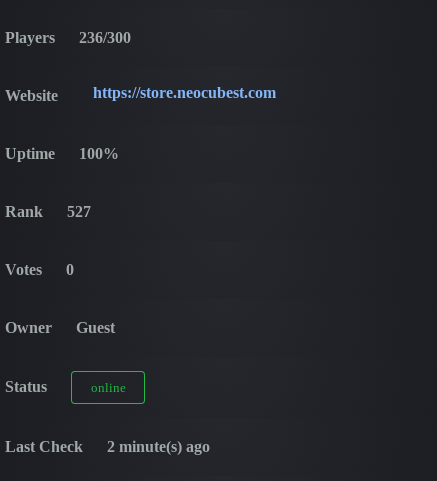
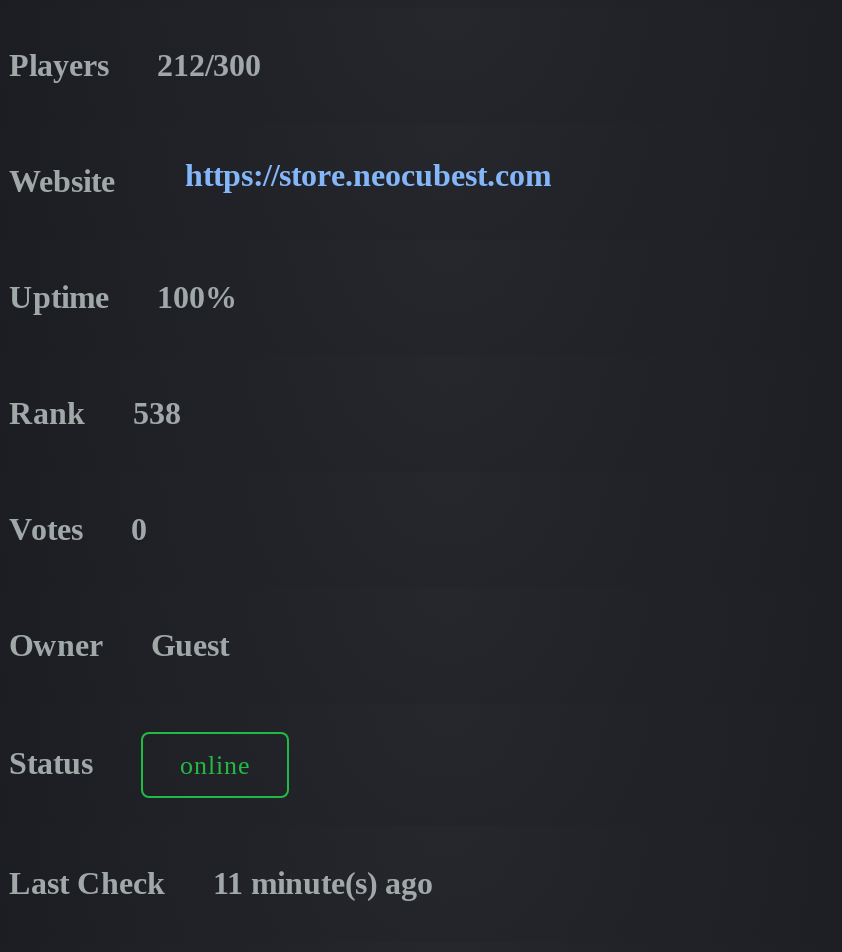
- Players 236/300
+ Players 212/300

- Rank 527
+ Rank 538

- Last Check 2 minute(s) ago
+ Last Check 11 minute(s) ago
